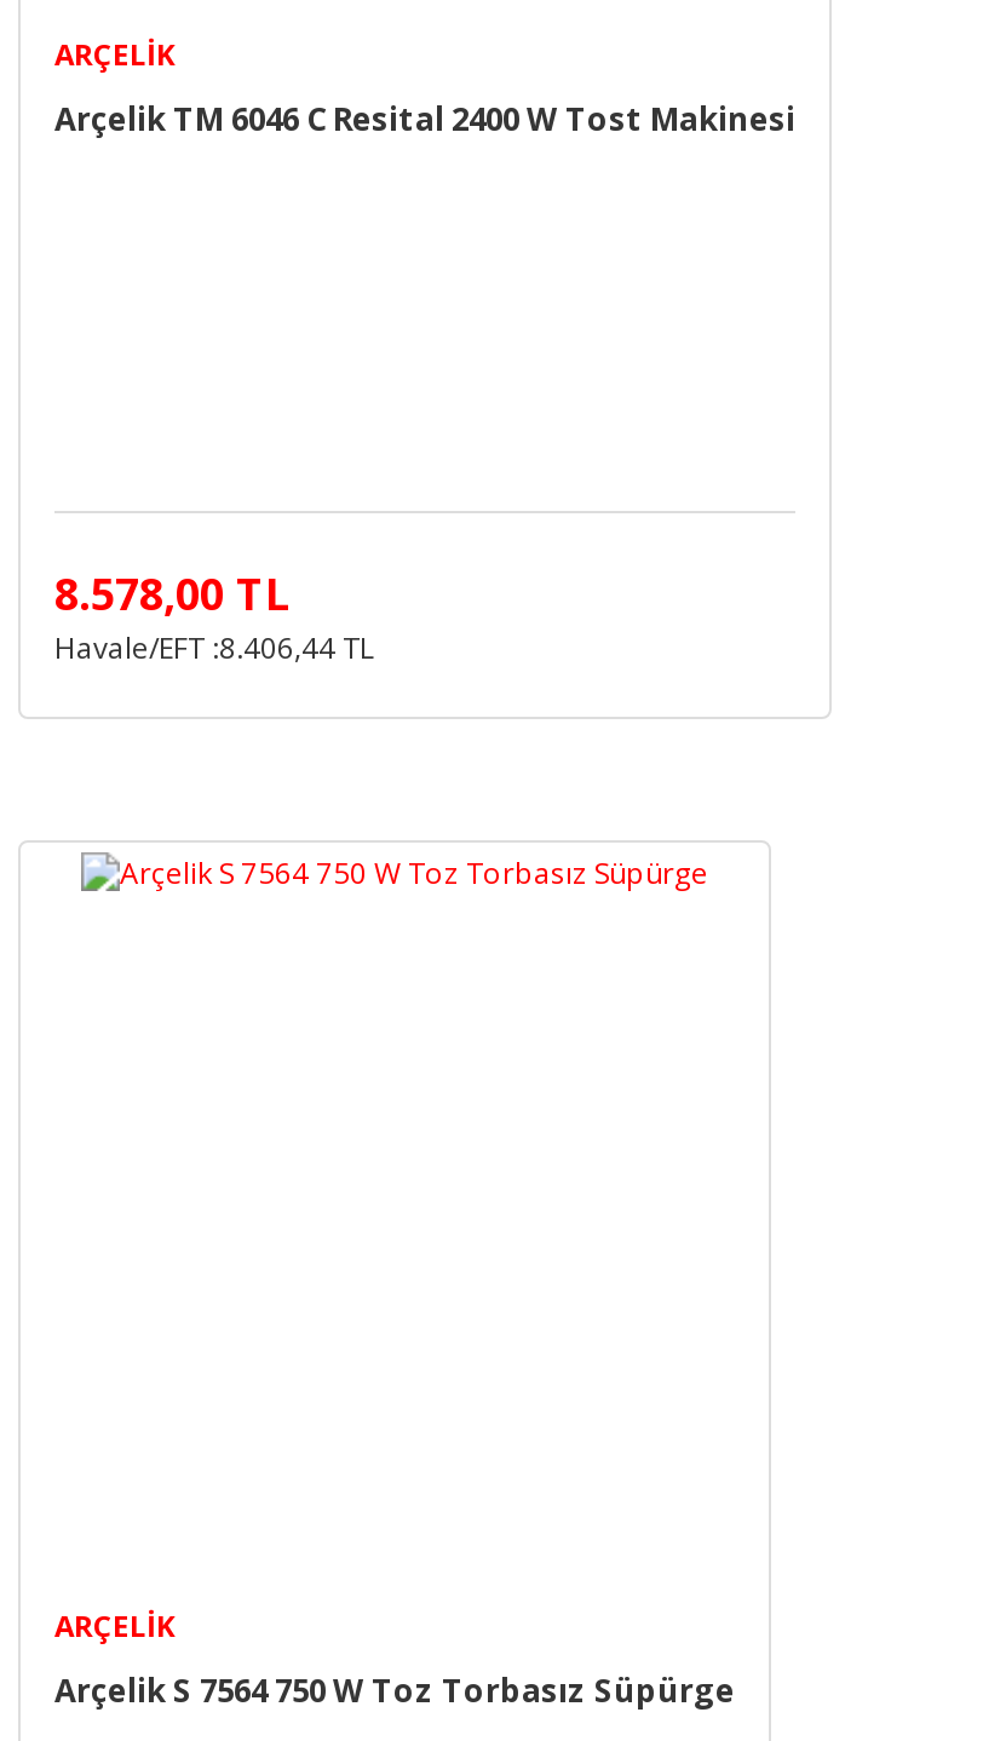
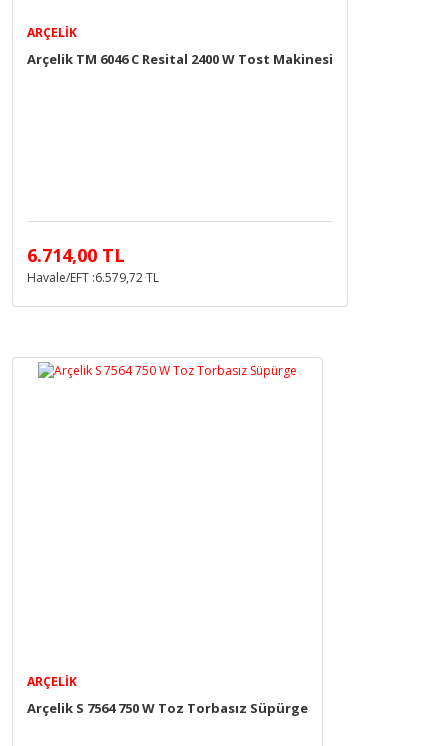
- 8.578,00 TL
+ 6.714,00 TL

- Havale/EFT :8.406,44 TL
+ Havale/EFT :6.579,72 TL
